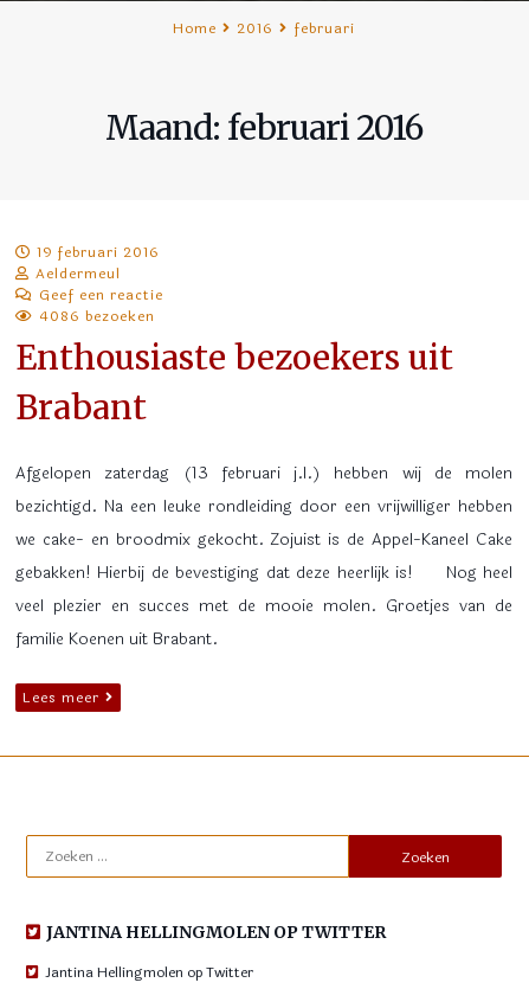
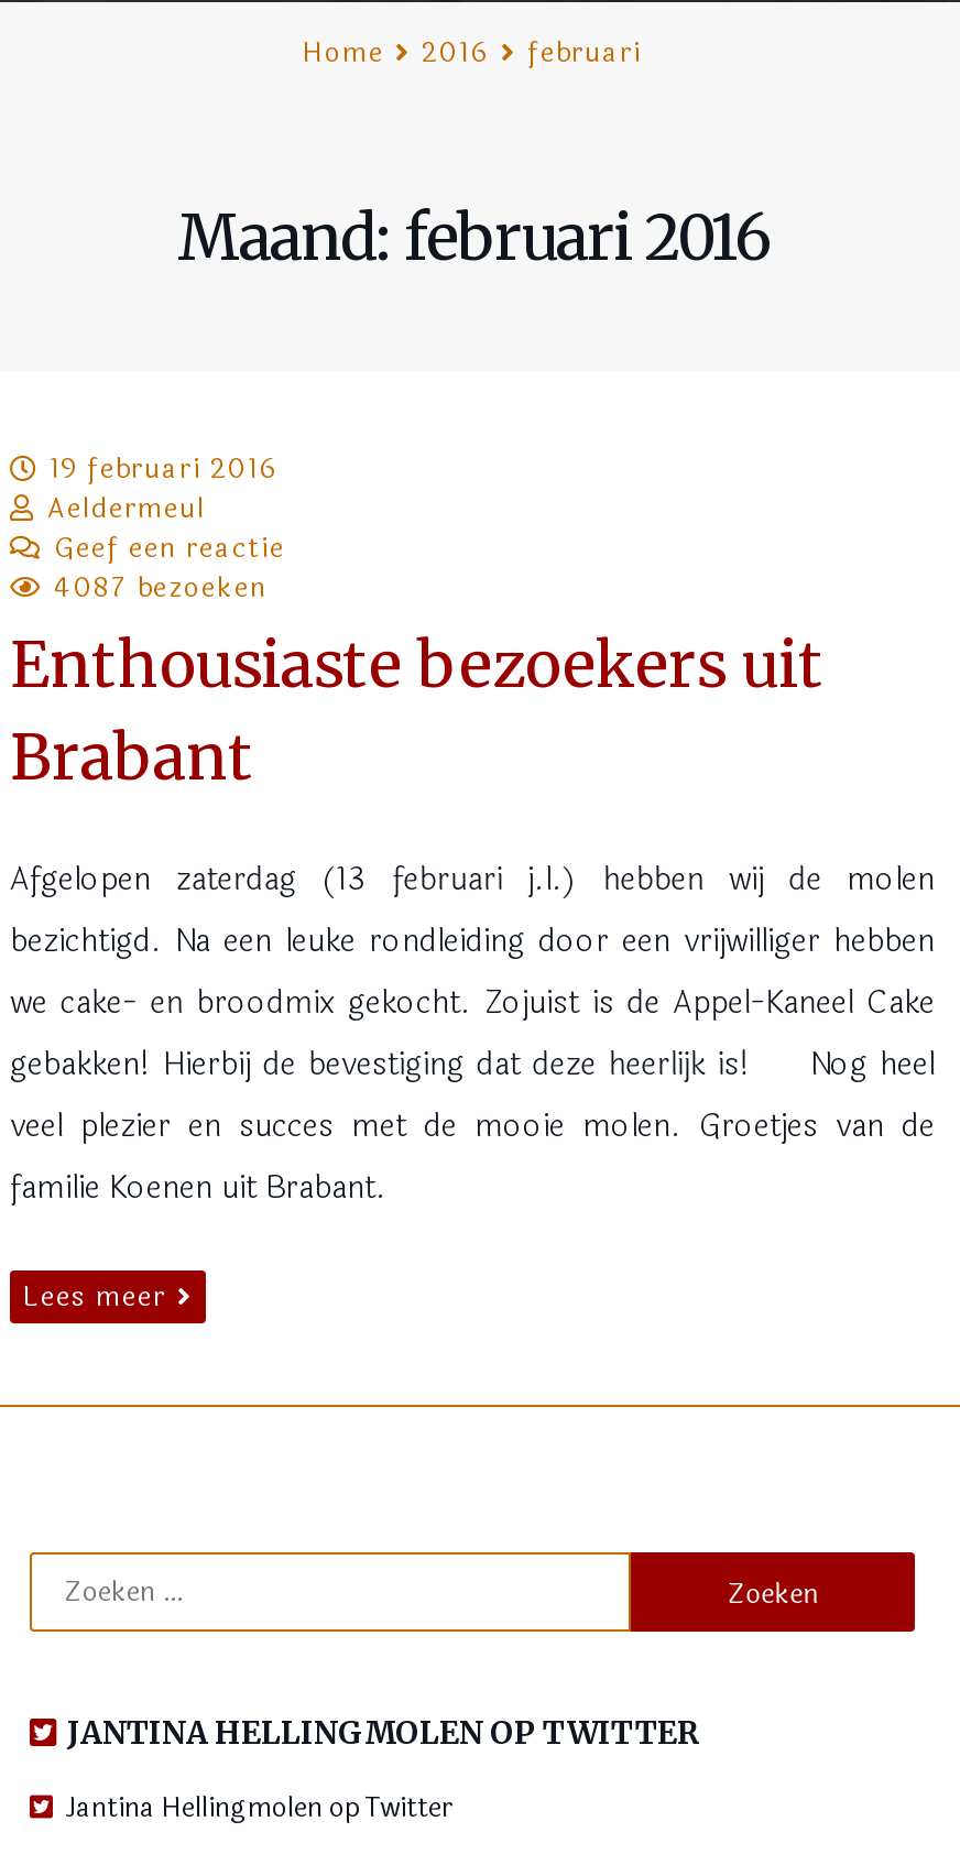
- 4086 bezoeken
+ 4087 bezoeken
